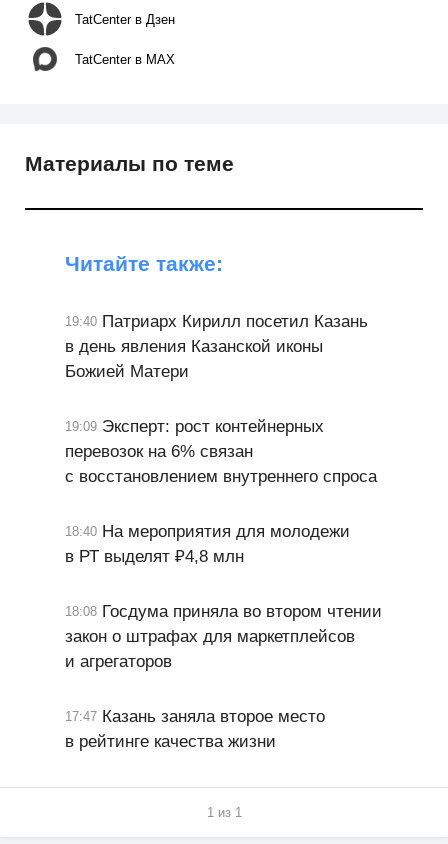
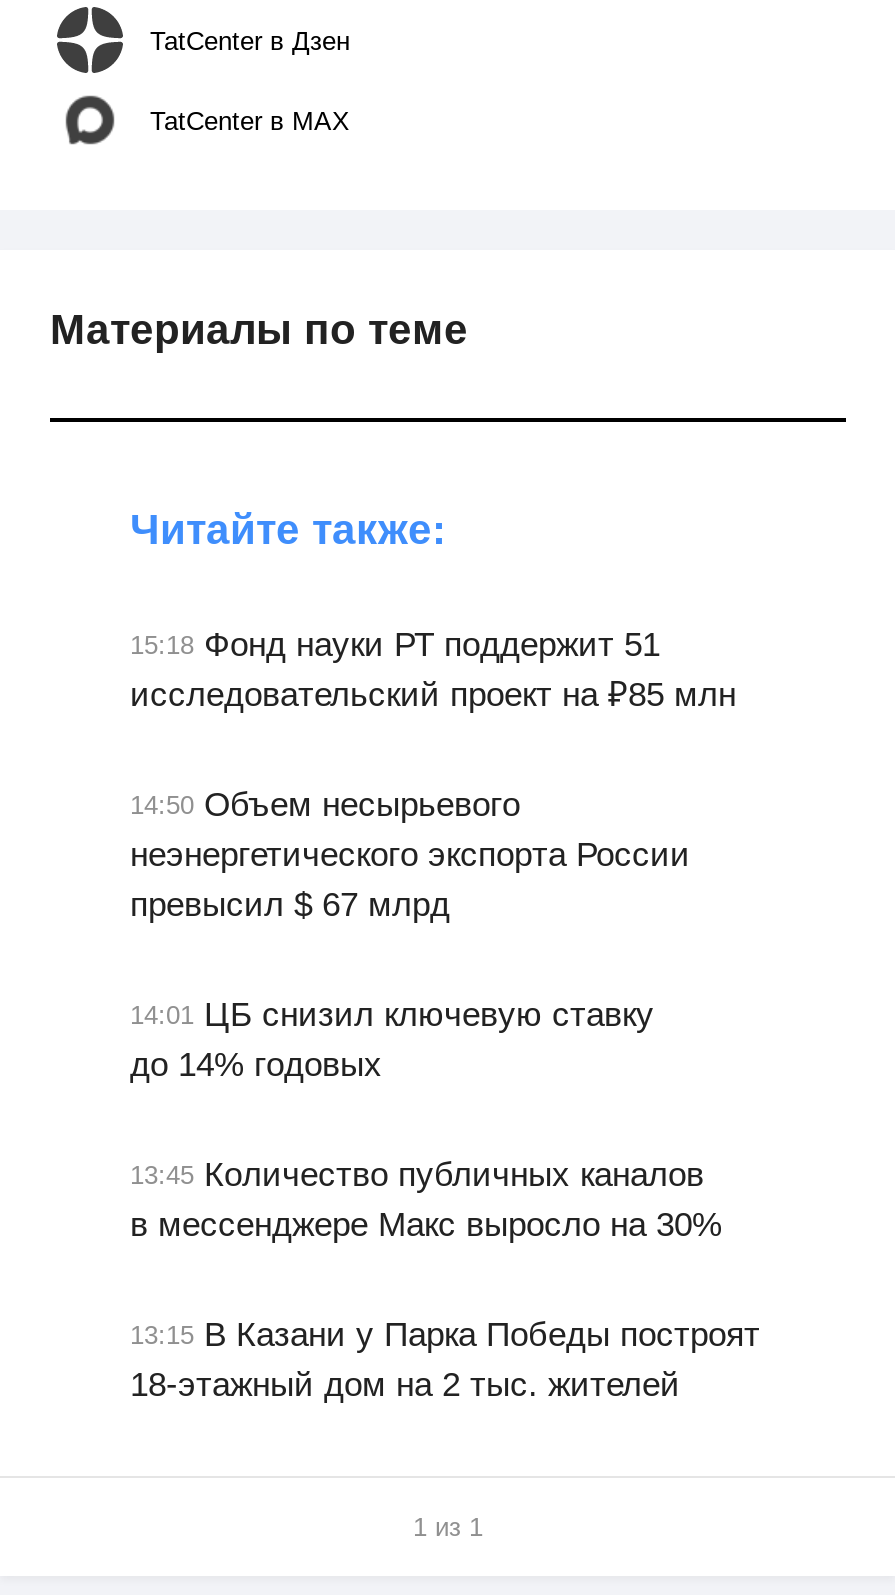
- 19:40 Патриарх Кирилл посетил Казань
- в день явления Казанской иконы
- Божией Матери
+ 15:18 Фонд науки РТ поддержит 51
+ исследовательский проект на ₽85 млн

- 19:09 Эксперт: рост контейнерных
- перевозок на 6% связан
- с восстановлением внутреннего спроса
+ 14:50 Объем несырьевого
+ неэнергетического экспорта России
+ превысил $ 67 млрд

- 18:40 На мероприятия для молодежи
- в РТ выделят ₽4,8 млн
+ 14:01 ЦБ снизил ключевую ставку
+ до 14% годовых

- 18:08 Госдума приняла во втором чтении
- закон о штрафах для маркетплейсов
- и агрегаторов
+ 13:45 Количество публичных каналов
+ в мессенджере Макс выросло на 30%

- 17:47 Казань заняла второе место
- в рейтинге качества жизни
+ 13:15 В Казани у Парка Победы построят
+ 18-этажный дом на 2 тыс. жителей
